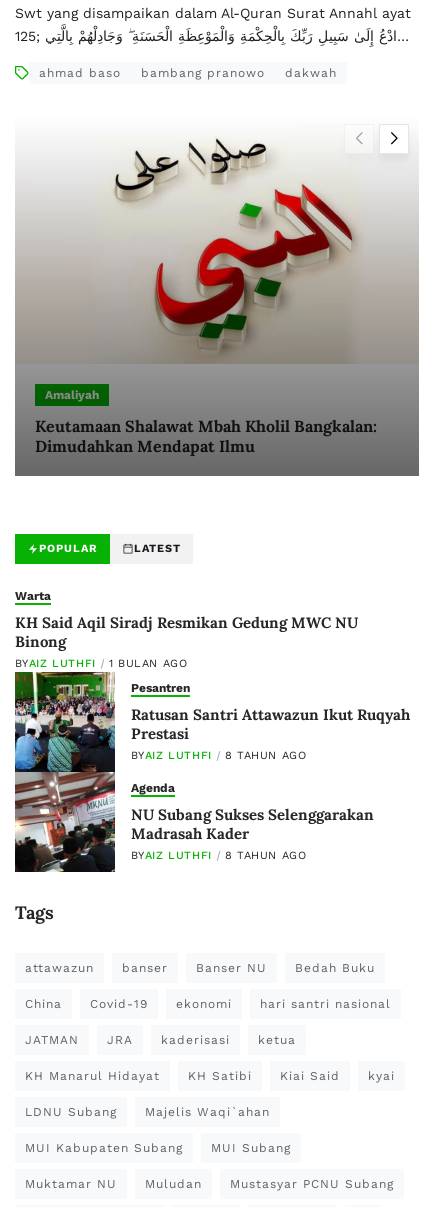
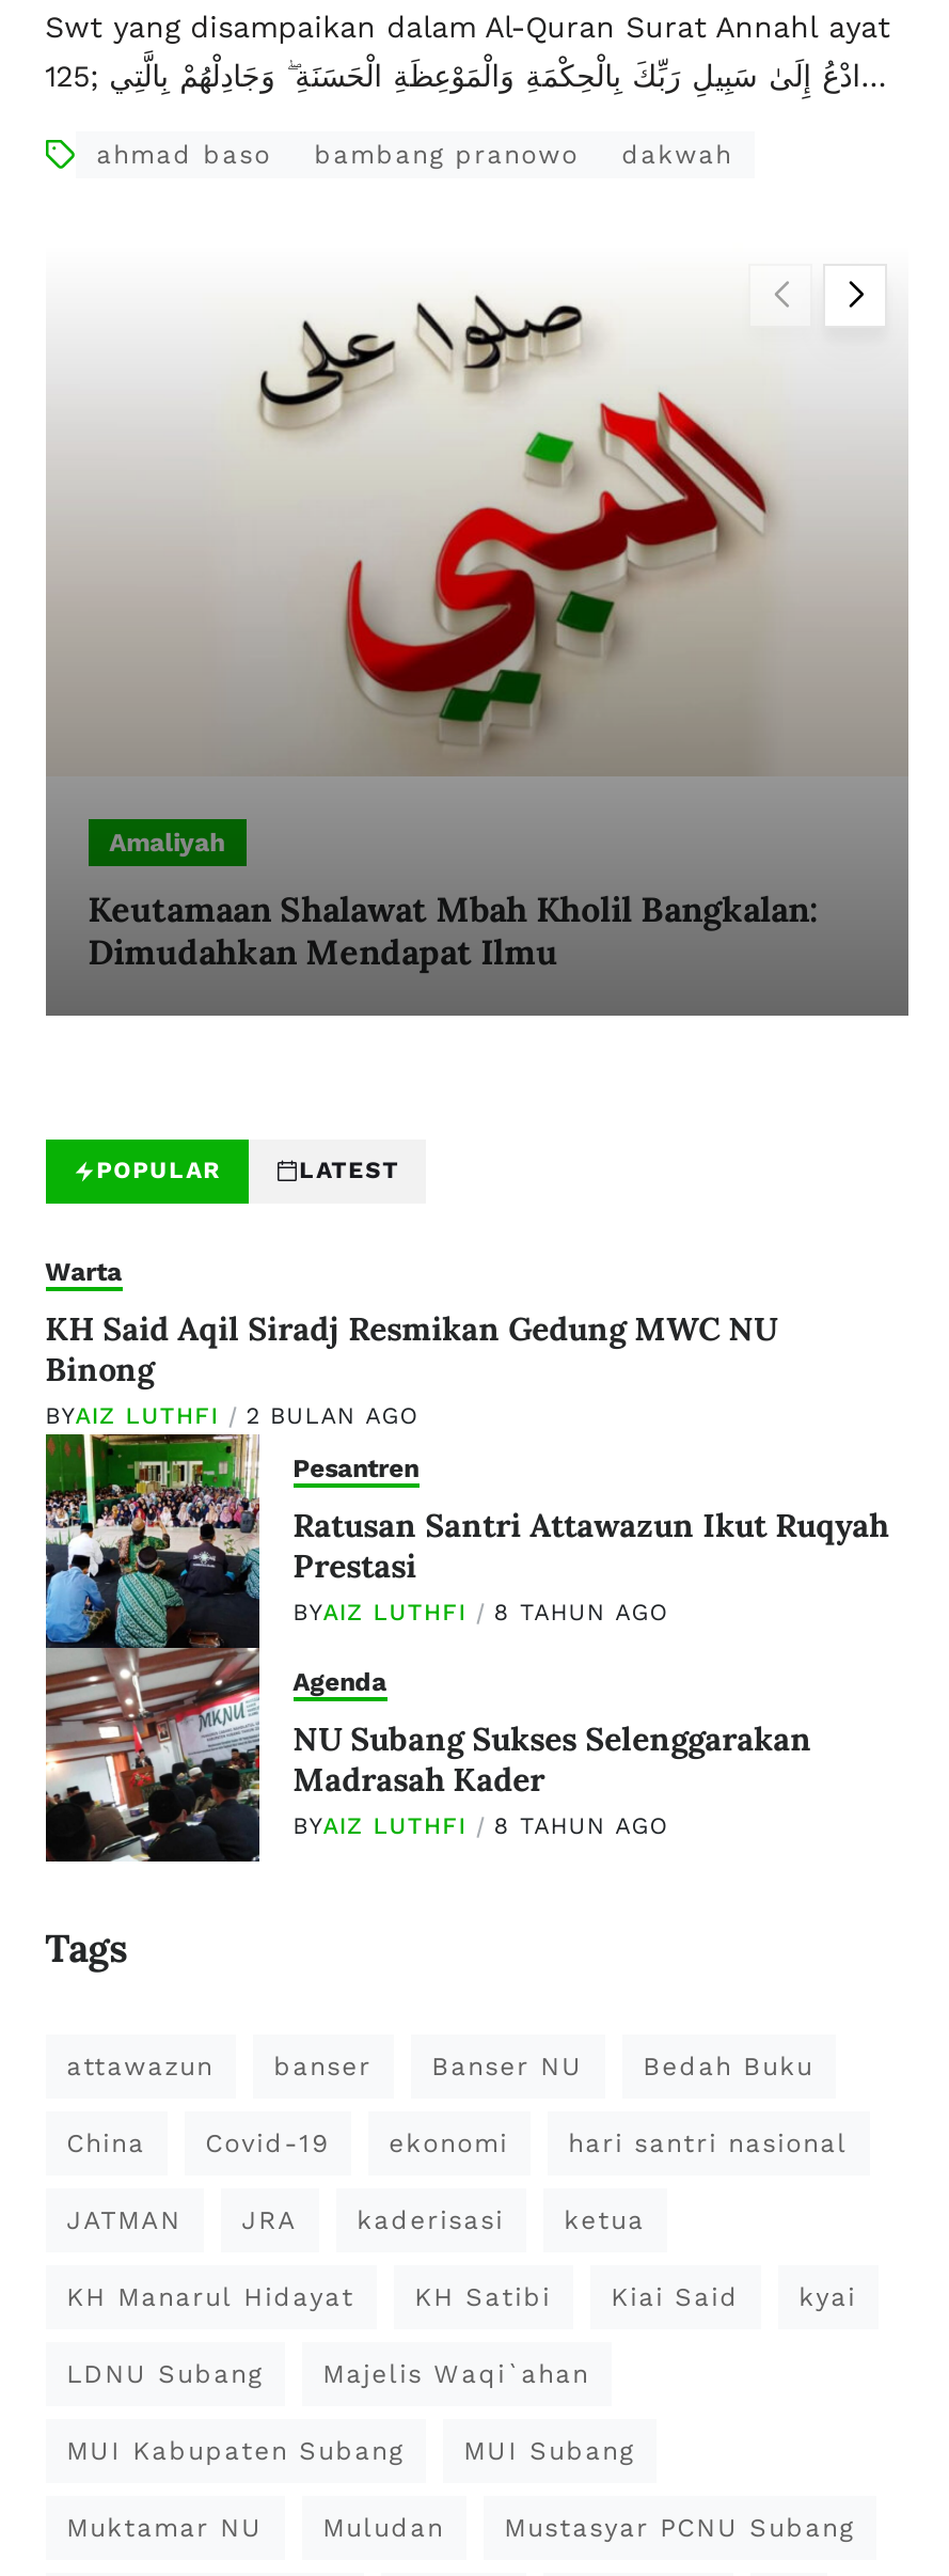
- BYAIZ LUTHFI 1 BULAN AGO
+ BYAIZ LUTHFI 2 BULAN AGO
